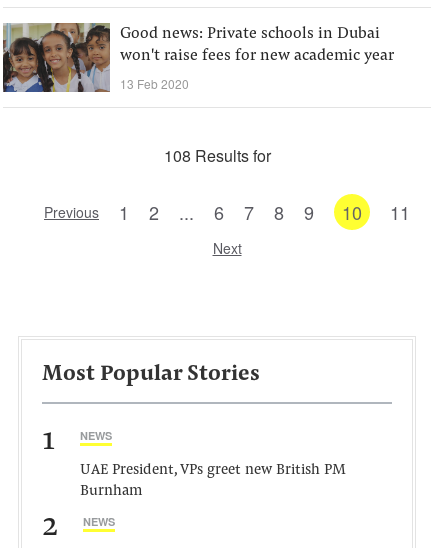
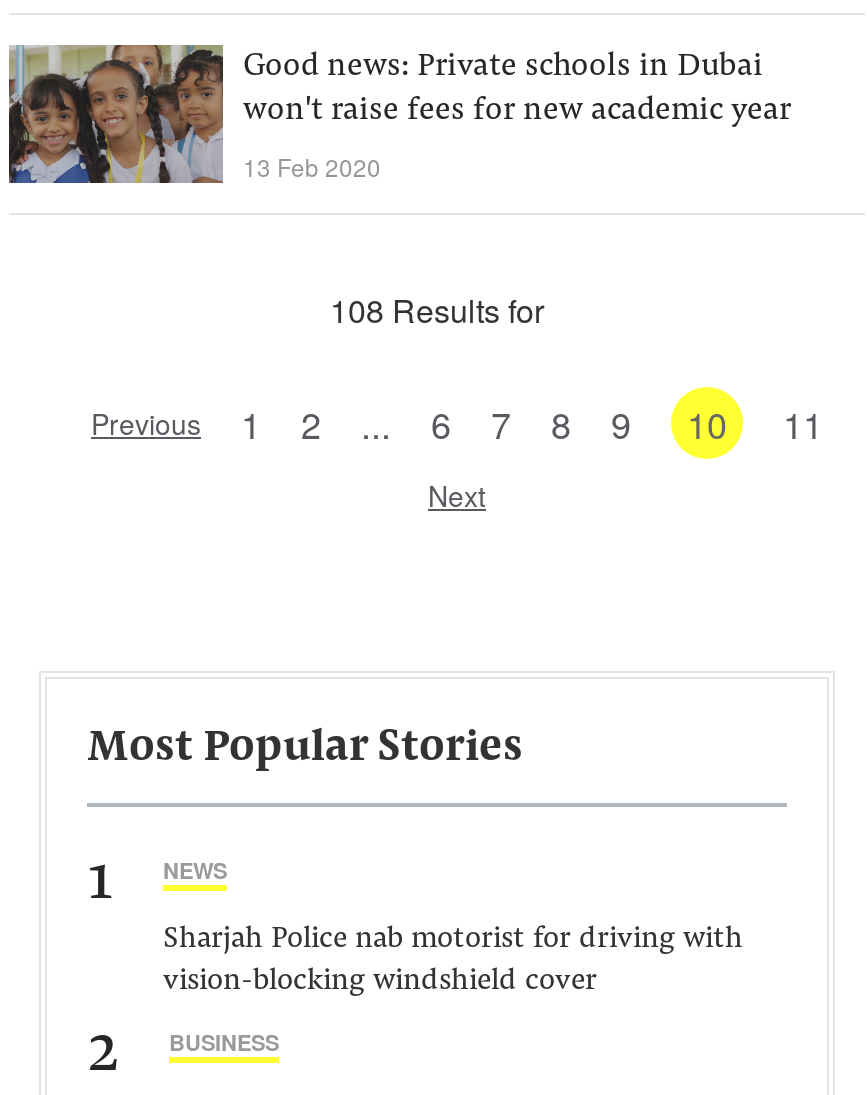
- UAE President, VPs greet new British PM
- Burnham
+ Sharjah Police nab motorist for driving with
+ vision-blocking windshield cover

- NEWS
+ BUSINESS
